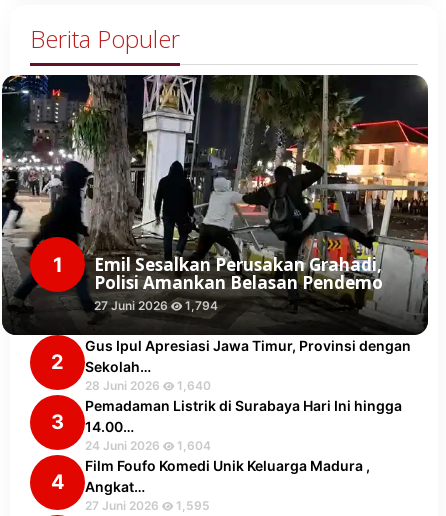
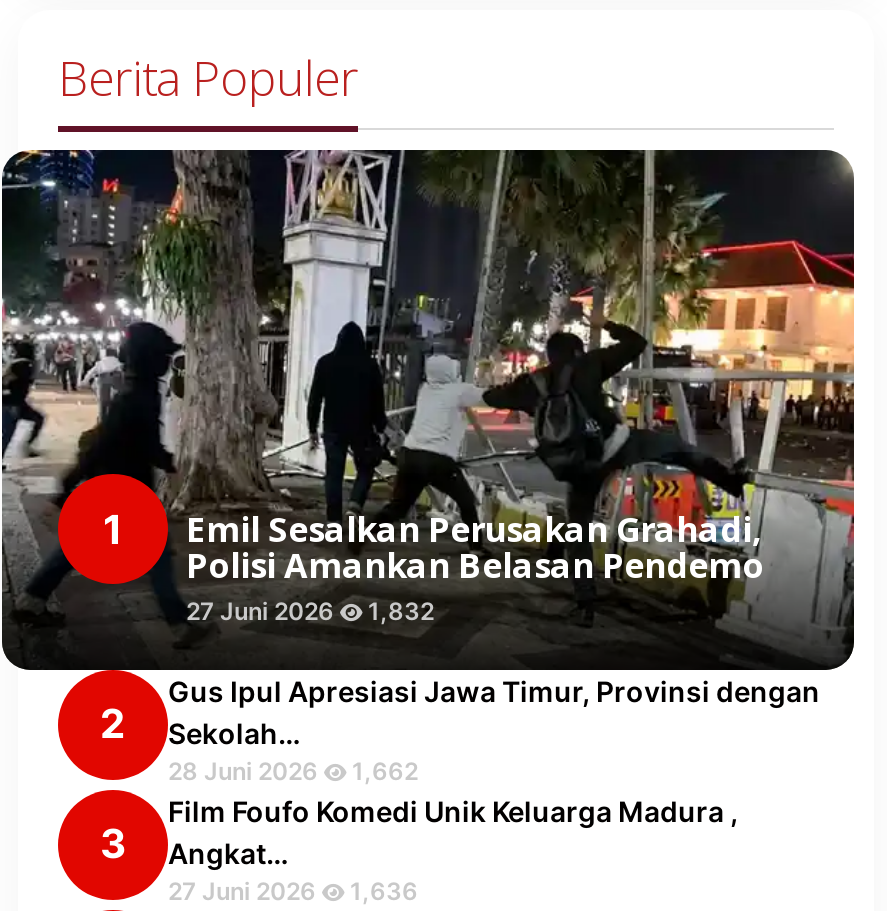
- 27 Juni 2026 1,794
+ 27 Juni 2026 1,832

- 28 Juni 2026 1,640
+ 28 Juni 2026 1,662

- Pemadaman Listrik di Surabaya Hari Ini hingga
- 14.00…
- 24 Juni 2026
- 1,604
- 4

- 27 Juni 2026 1,595
+ 27 Juni 2026 1,636
